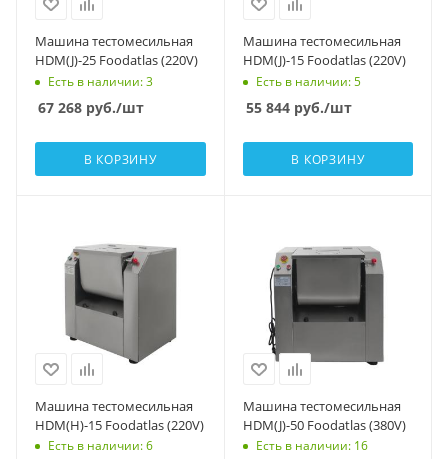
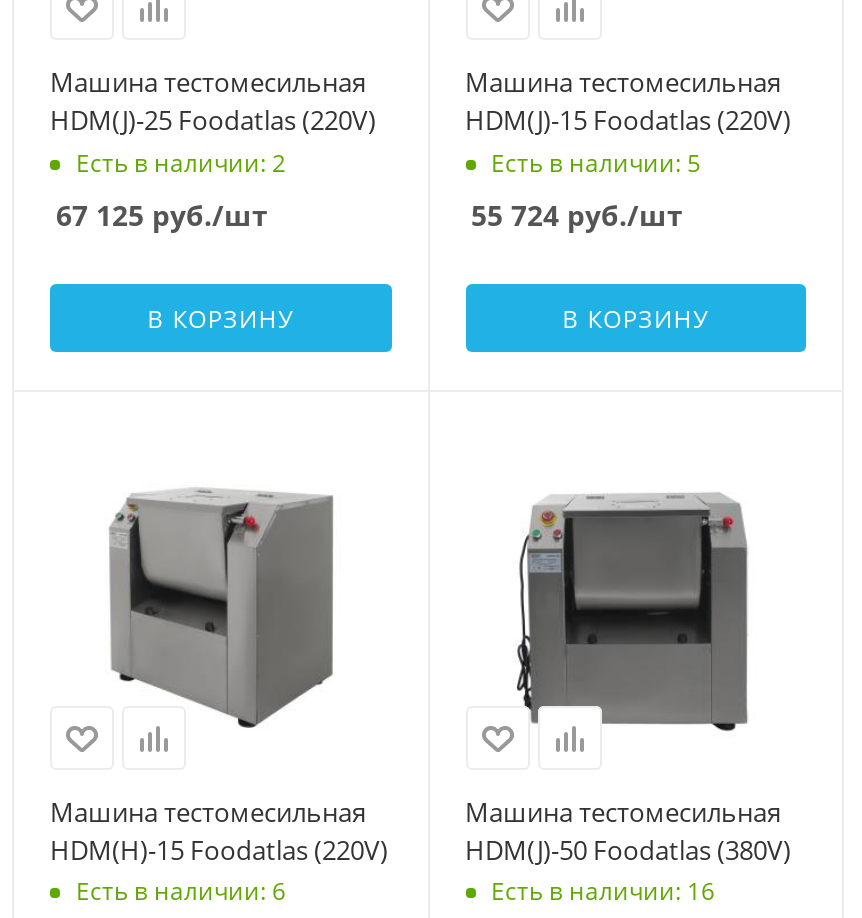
- Есть в наличии: 3
+ Есть в наличии: 2

- 67 268 руб./шт
+ 67 125 руб./шт

- 55 844 руб./шт
+ 55 724 руб./шт
